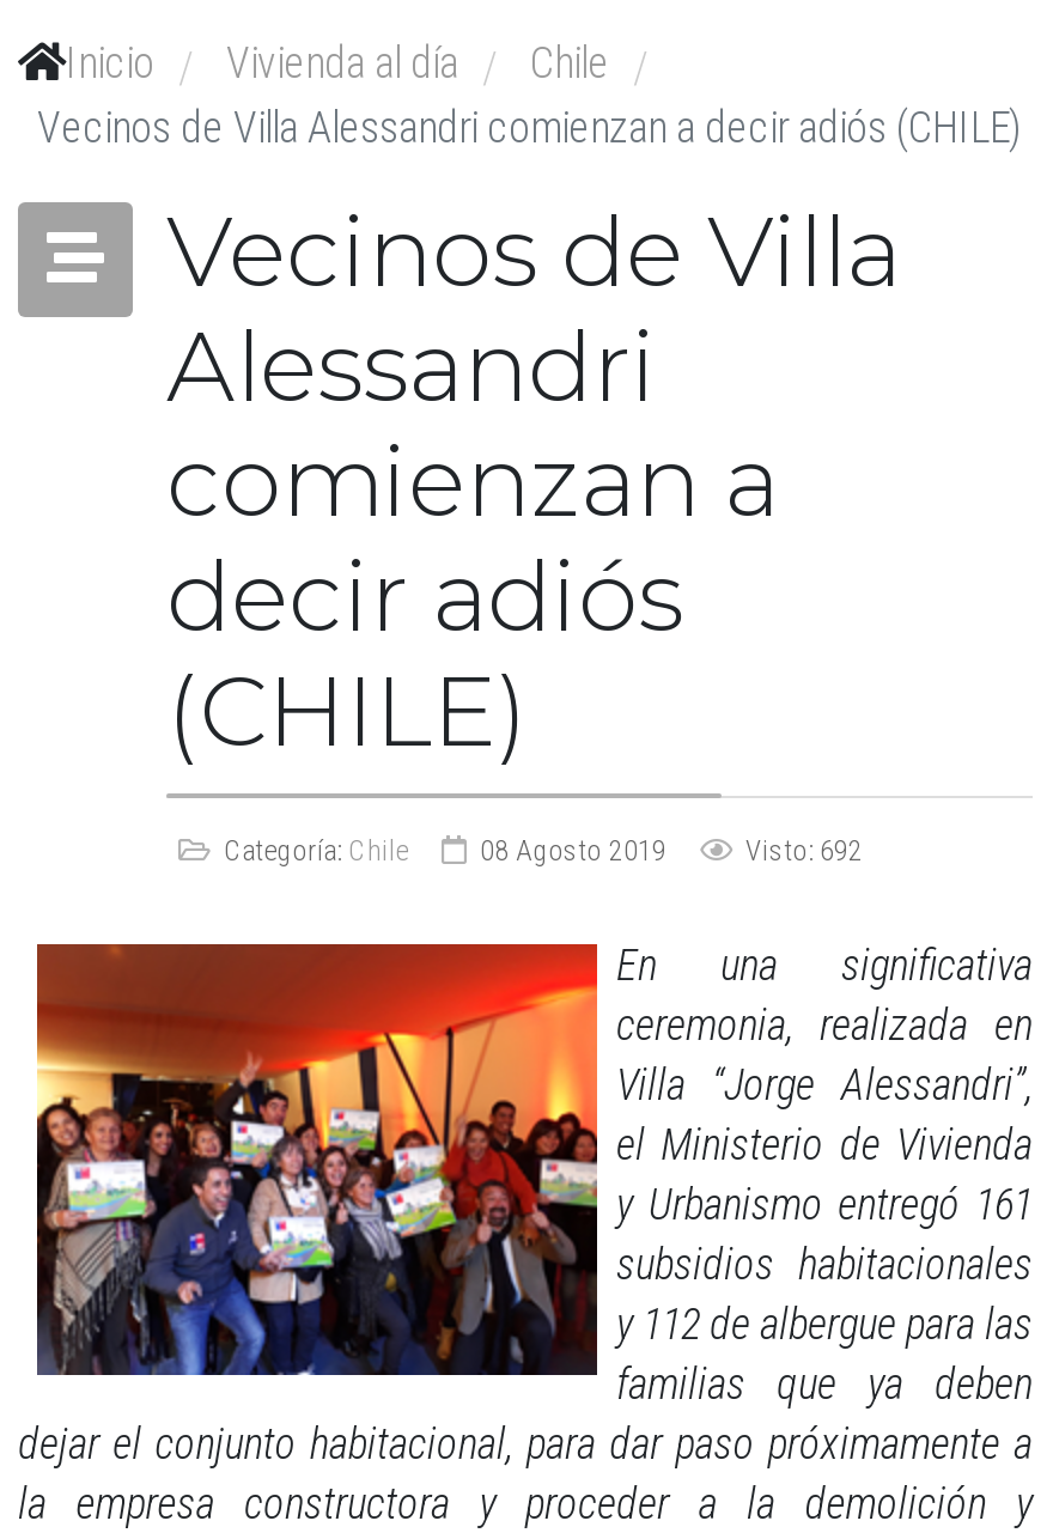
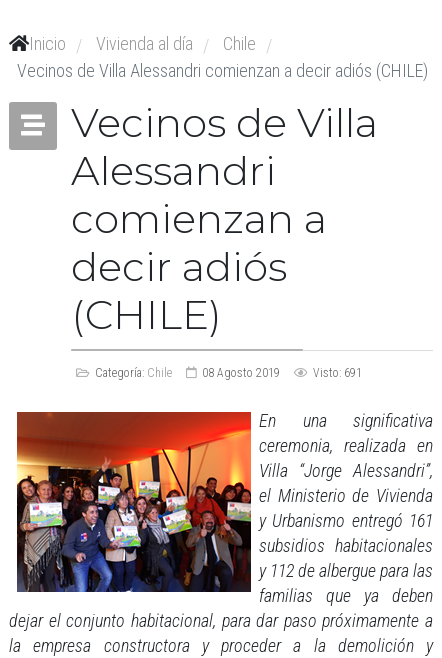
- Visto: 692
+ Visto: 691
